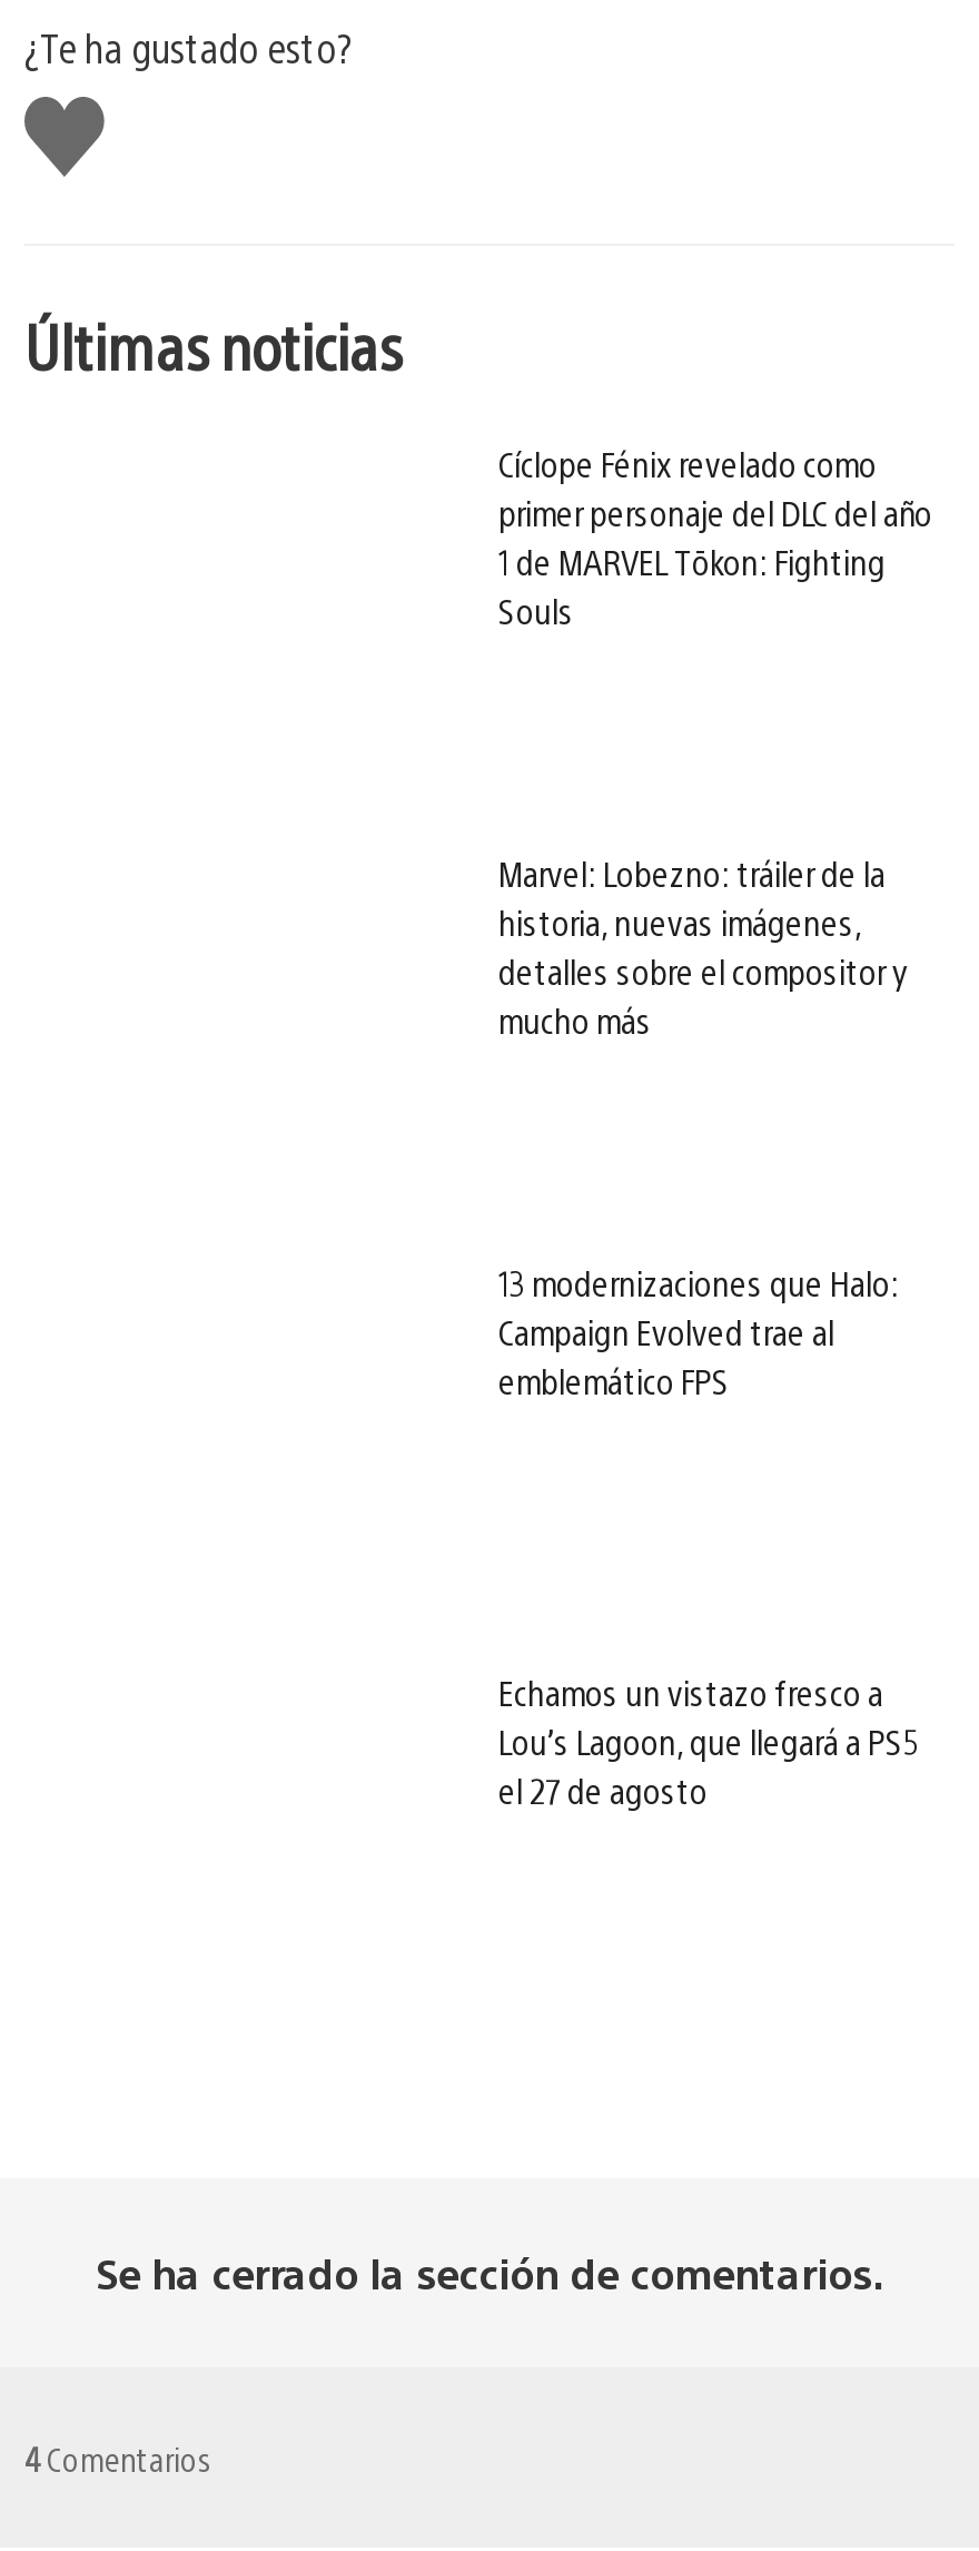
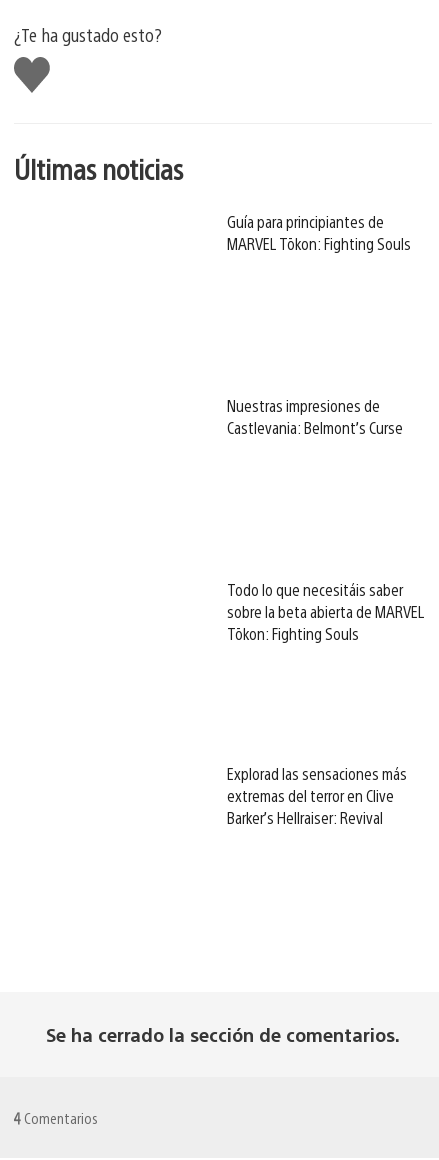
- Cíclope Fénix revelado como
- primer personaje del DLC del año
- 1 de MARVEL Tōkon: Fighting
- Souls
+ Guía para principiantes de
+ MARVEL Tōkon: Fighting Souls

- Marvel: Lobezno: tráiler de la
- historia, nuevas imágenes,
- detalles sobre el compositor y
- mucho más
+ Nuestras impresiones de
+ Castlevania: Belmont’s Curse

- 13 modernizaciones que Halo:
- Campaign Evolved trae al
- emblemático FPS
+ Todo lo que necesitáis saber
+ sobre la beta abierta de MARVEL
+ Tōkon: Fighting Souls

- Echamos un vistazo fresco a
- Lou’s Lagoon, que llegará a PS5
- el 27 de agosto
+ Explorad las sensaciones más
+ extremas del terror en Clive
+ Barker’s Hellraiser: Revival
